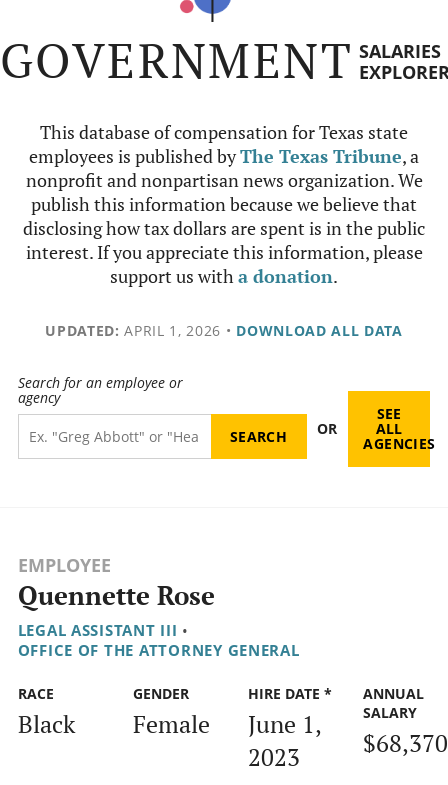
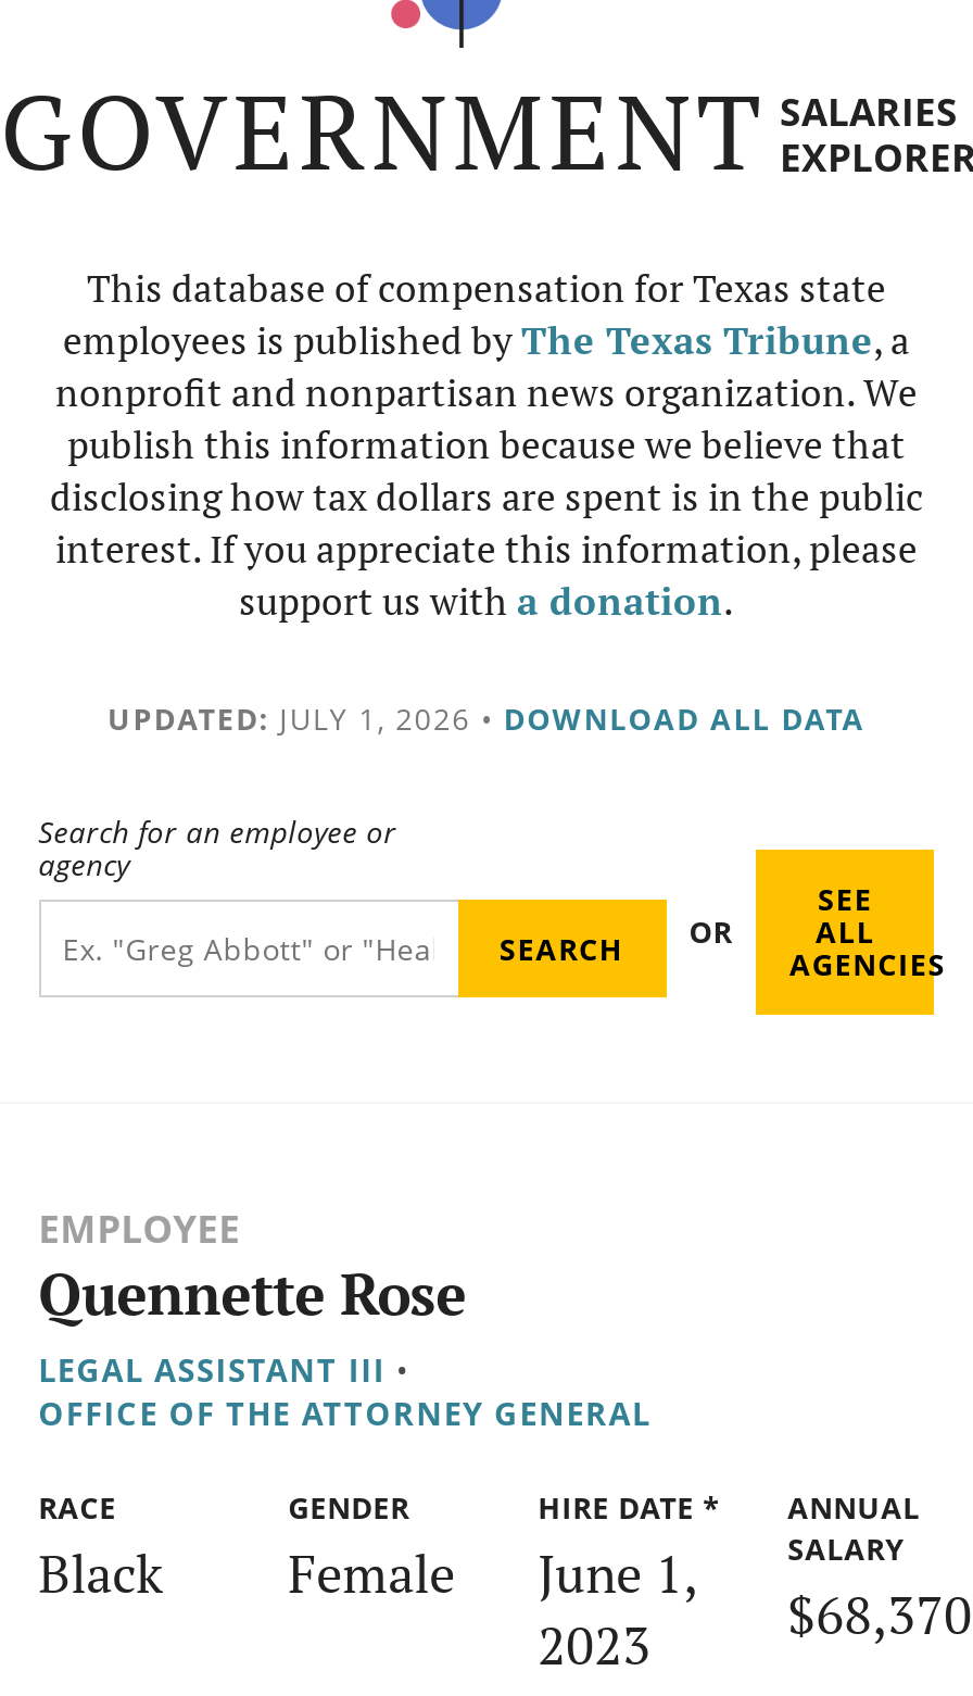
- UPDATED: APRIL 1, 2026 • DOWNLOAD ALL DATA
+ UPDATED: JULY 1, 2026 • DOWNLOAD ALL DATA
